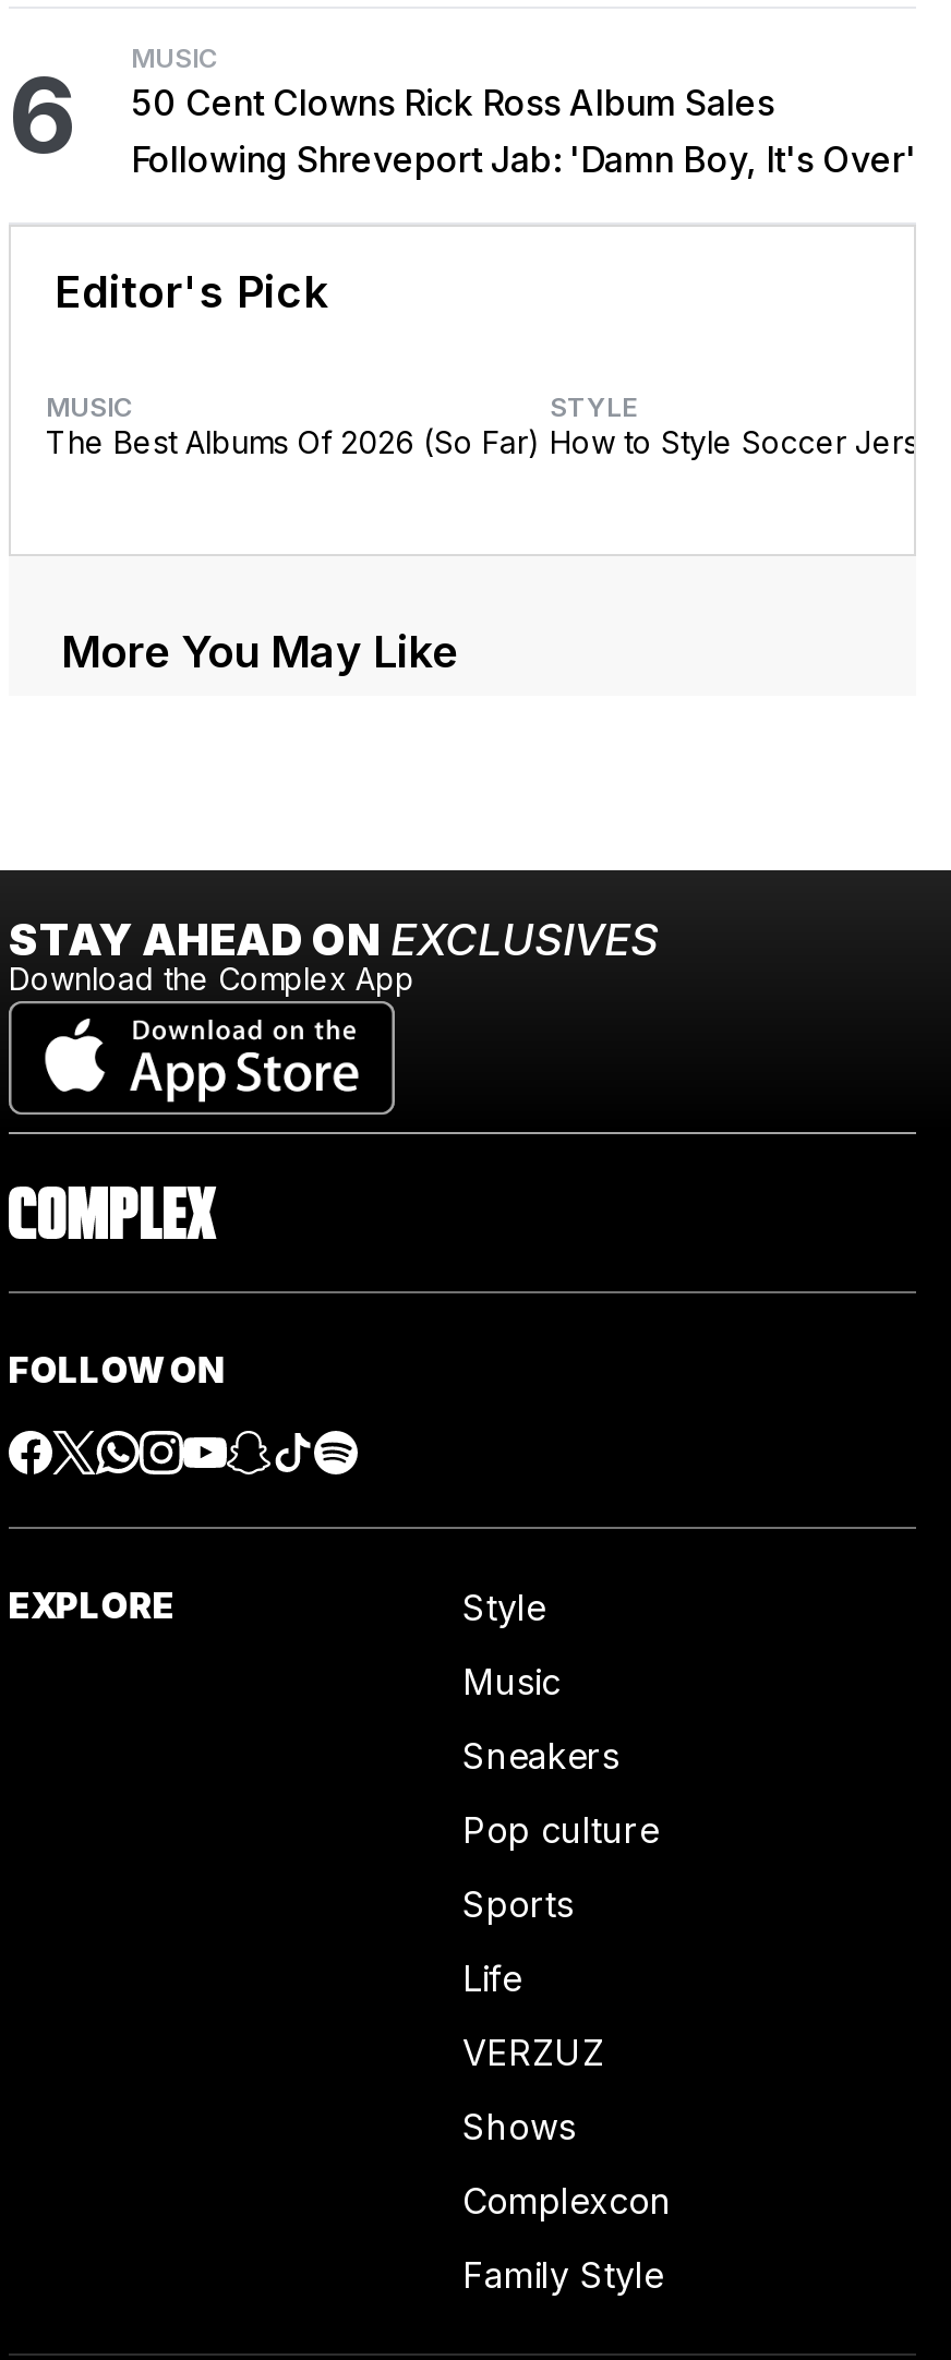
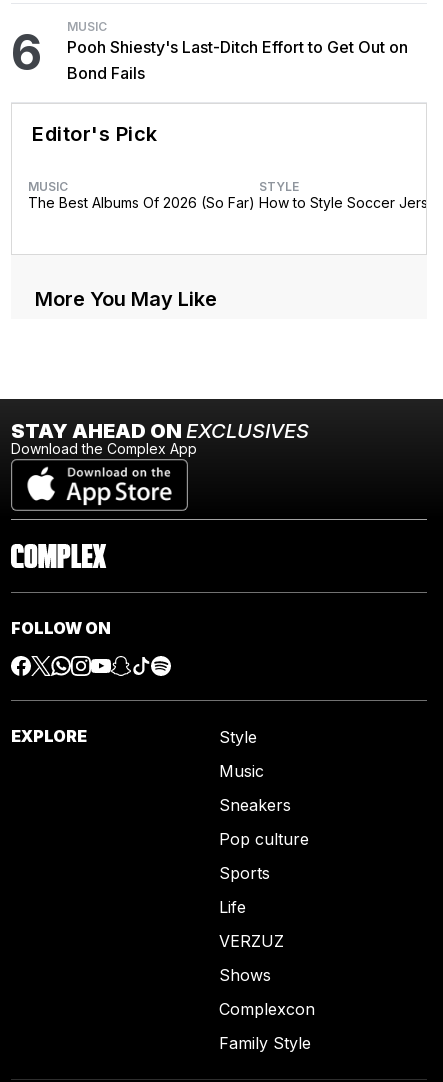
- 50 Cent Clowns Rick Ross Album Sales
- Following Shreveport Jab: 'Damn Boy, It's Over'
+ Pooh Shiesty's Last-Ditch Effort to Get Out on
+ Bond Fails
